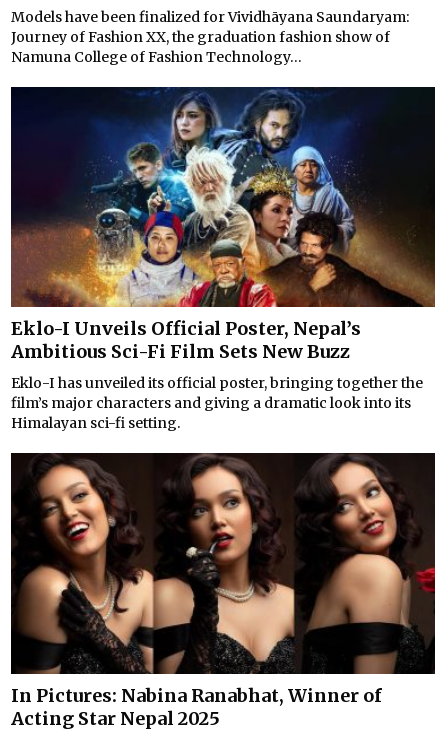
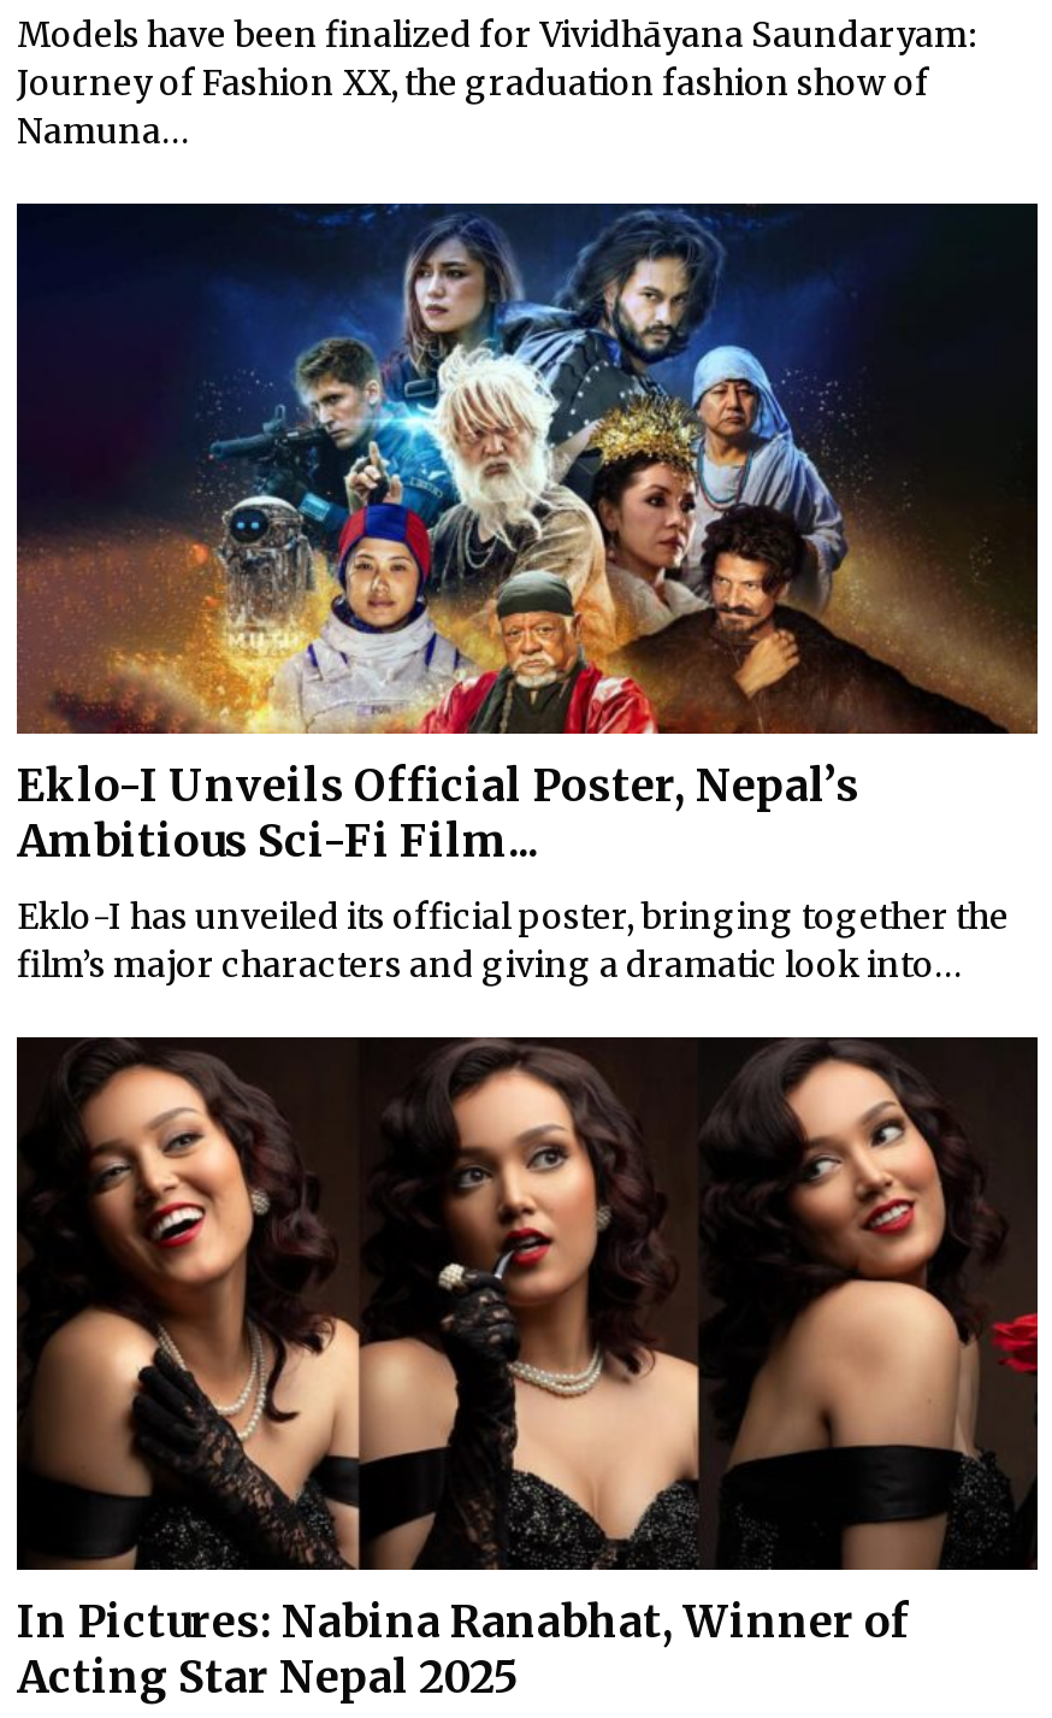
- Namuna College of Fashion Technology...
+ Namuna...

- Ambitious Sci-Fi Film Sets New Buzz
+ Ambitious Sci-Fi Film...

- film’s major characters and giving a dramatic look into its
- Himalayan sci-fi setting.
+ film’s major characters and giving a dramatic look into...
